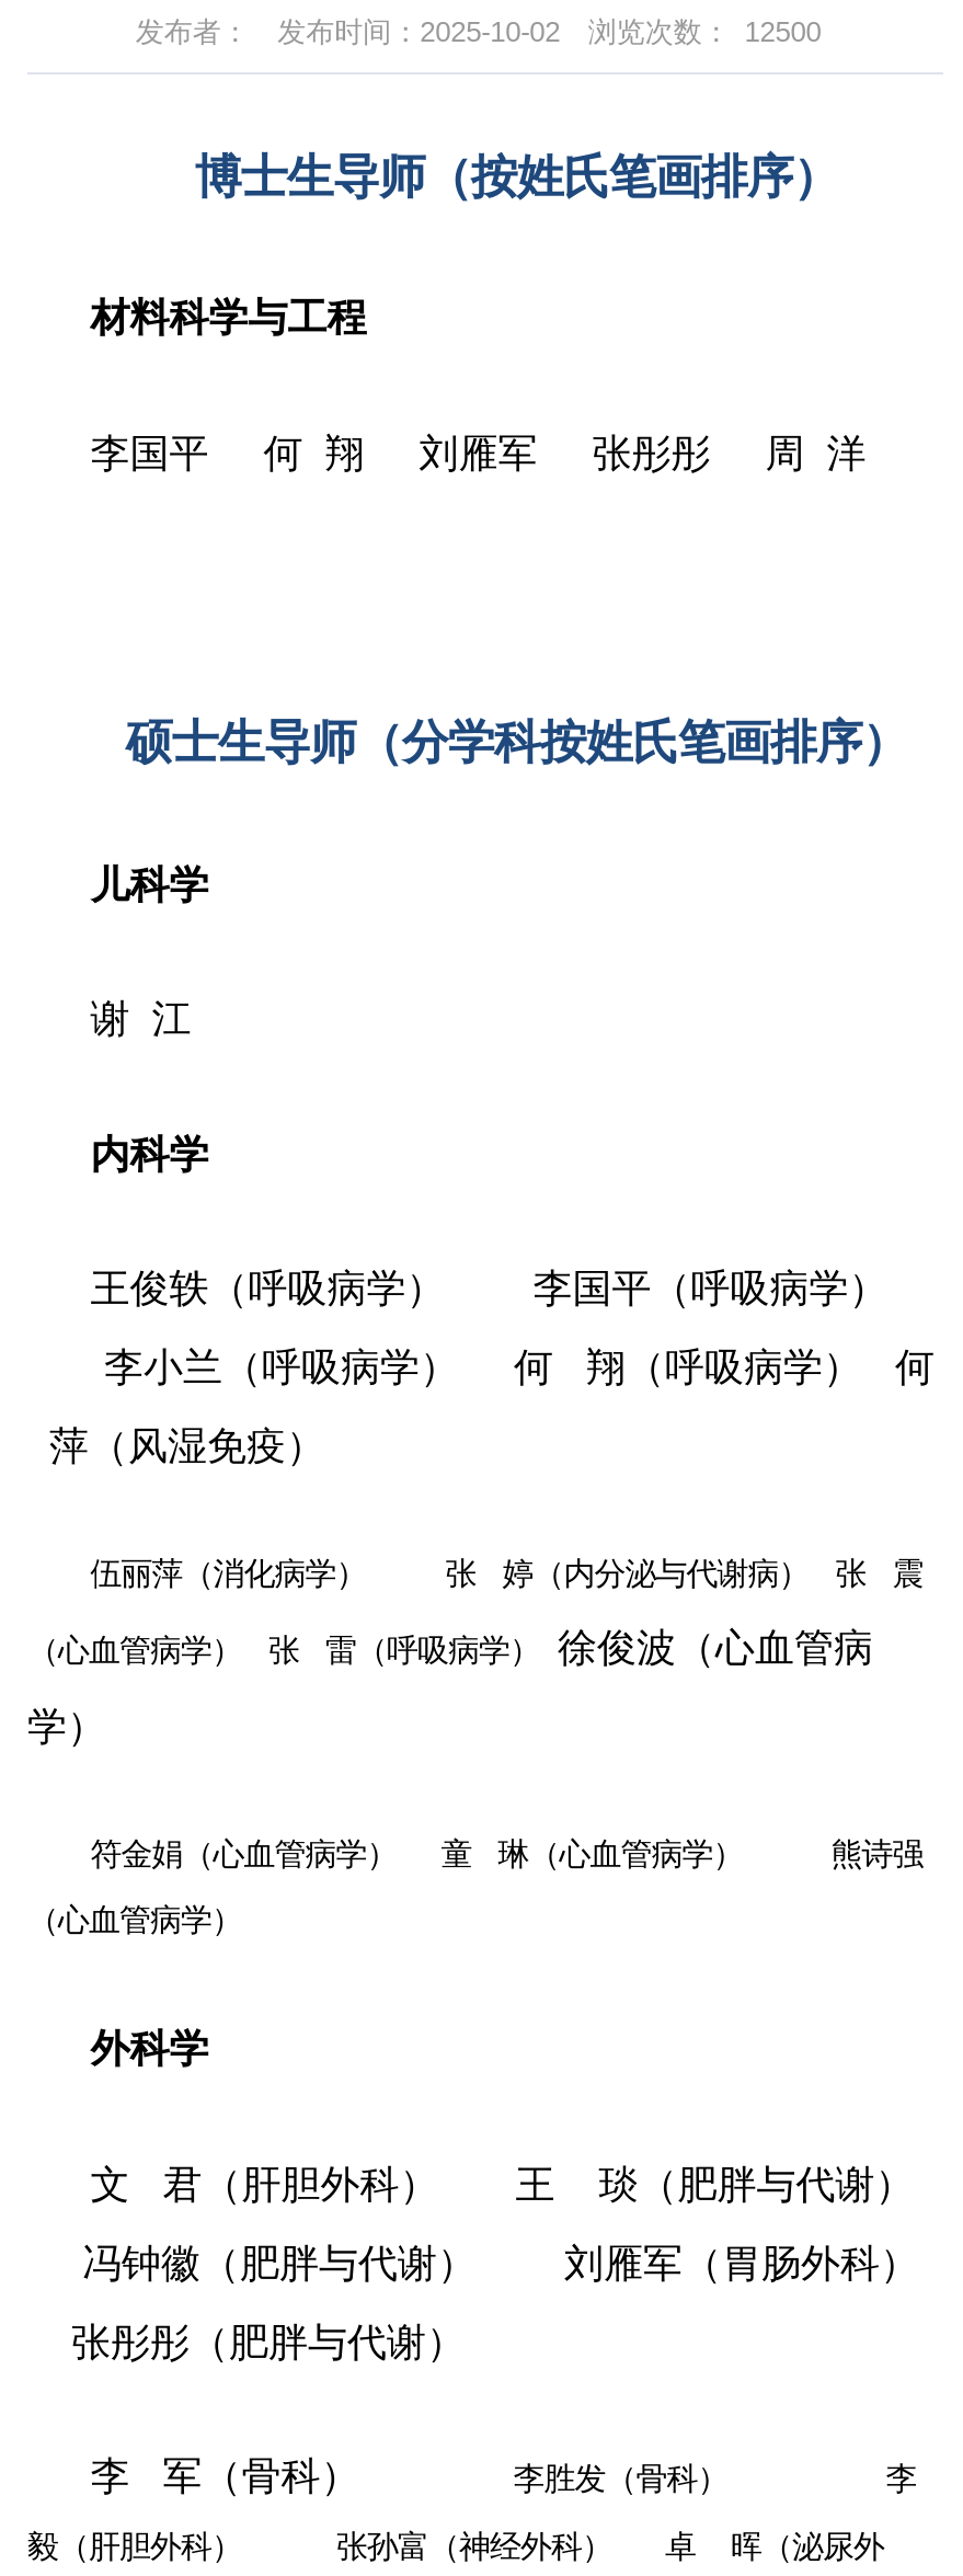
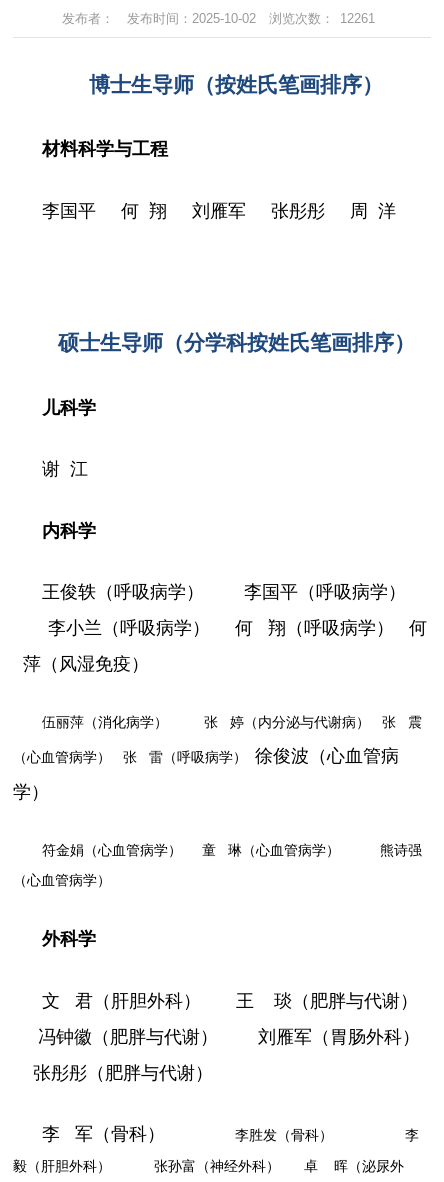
- 发布者： 发布时间：2025-10-02 浏览次数： 12500
+ 发布者： 发布时间：2025-10-02 浏览次数： 12261
